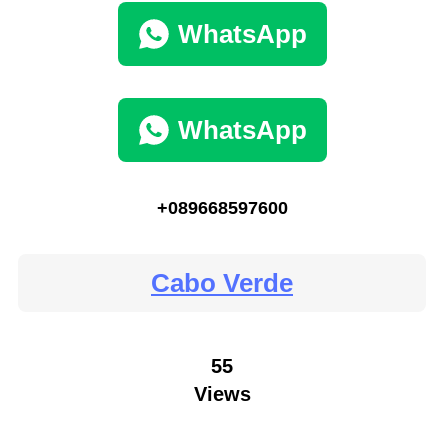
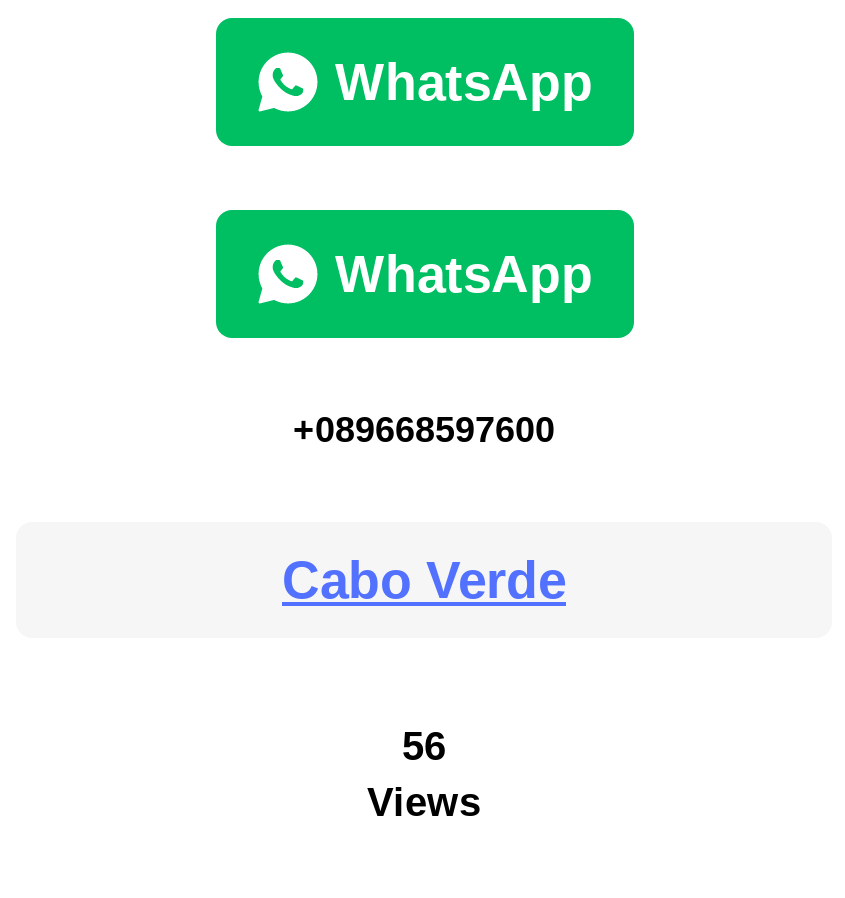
- 55
+ 56
